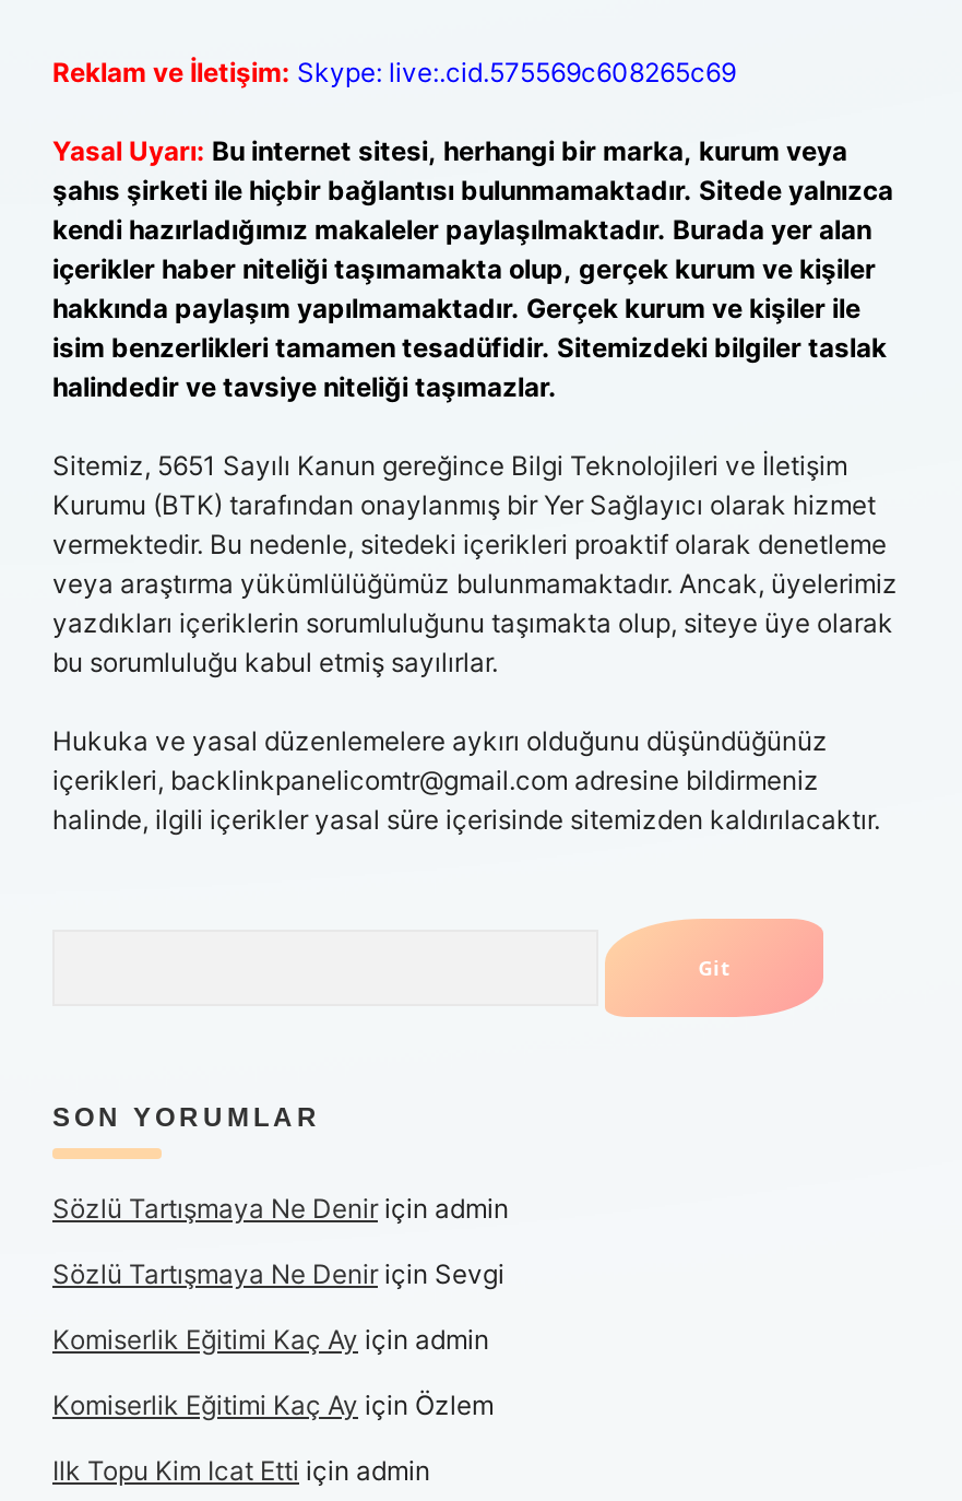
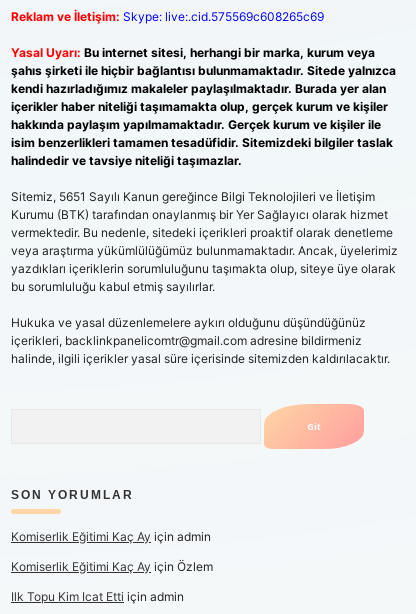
- Sözlü Tartışmaya Ne Denir için admin
- Sözlü Tartışmaya Ne Denir için Sevgi
